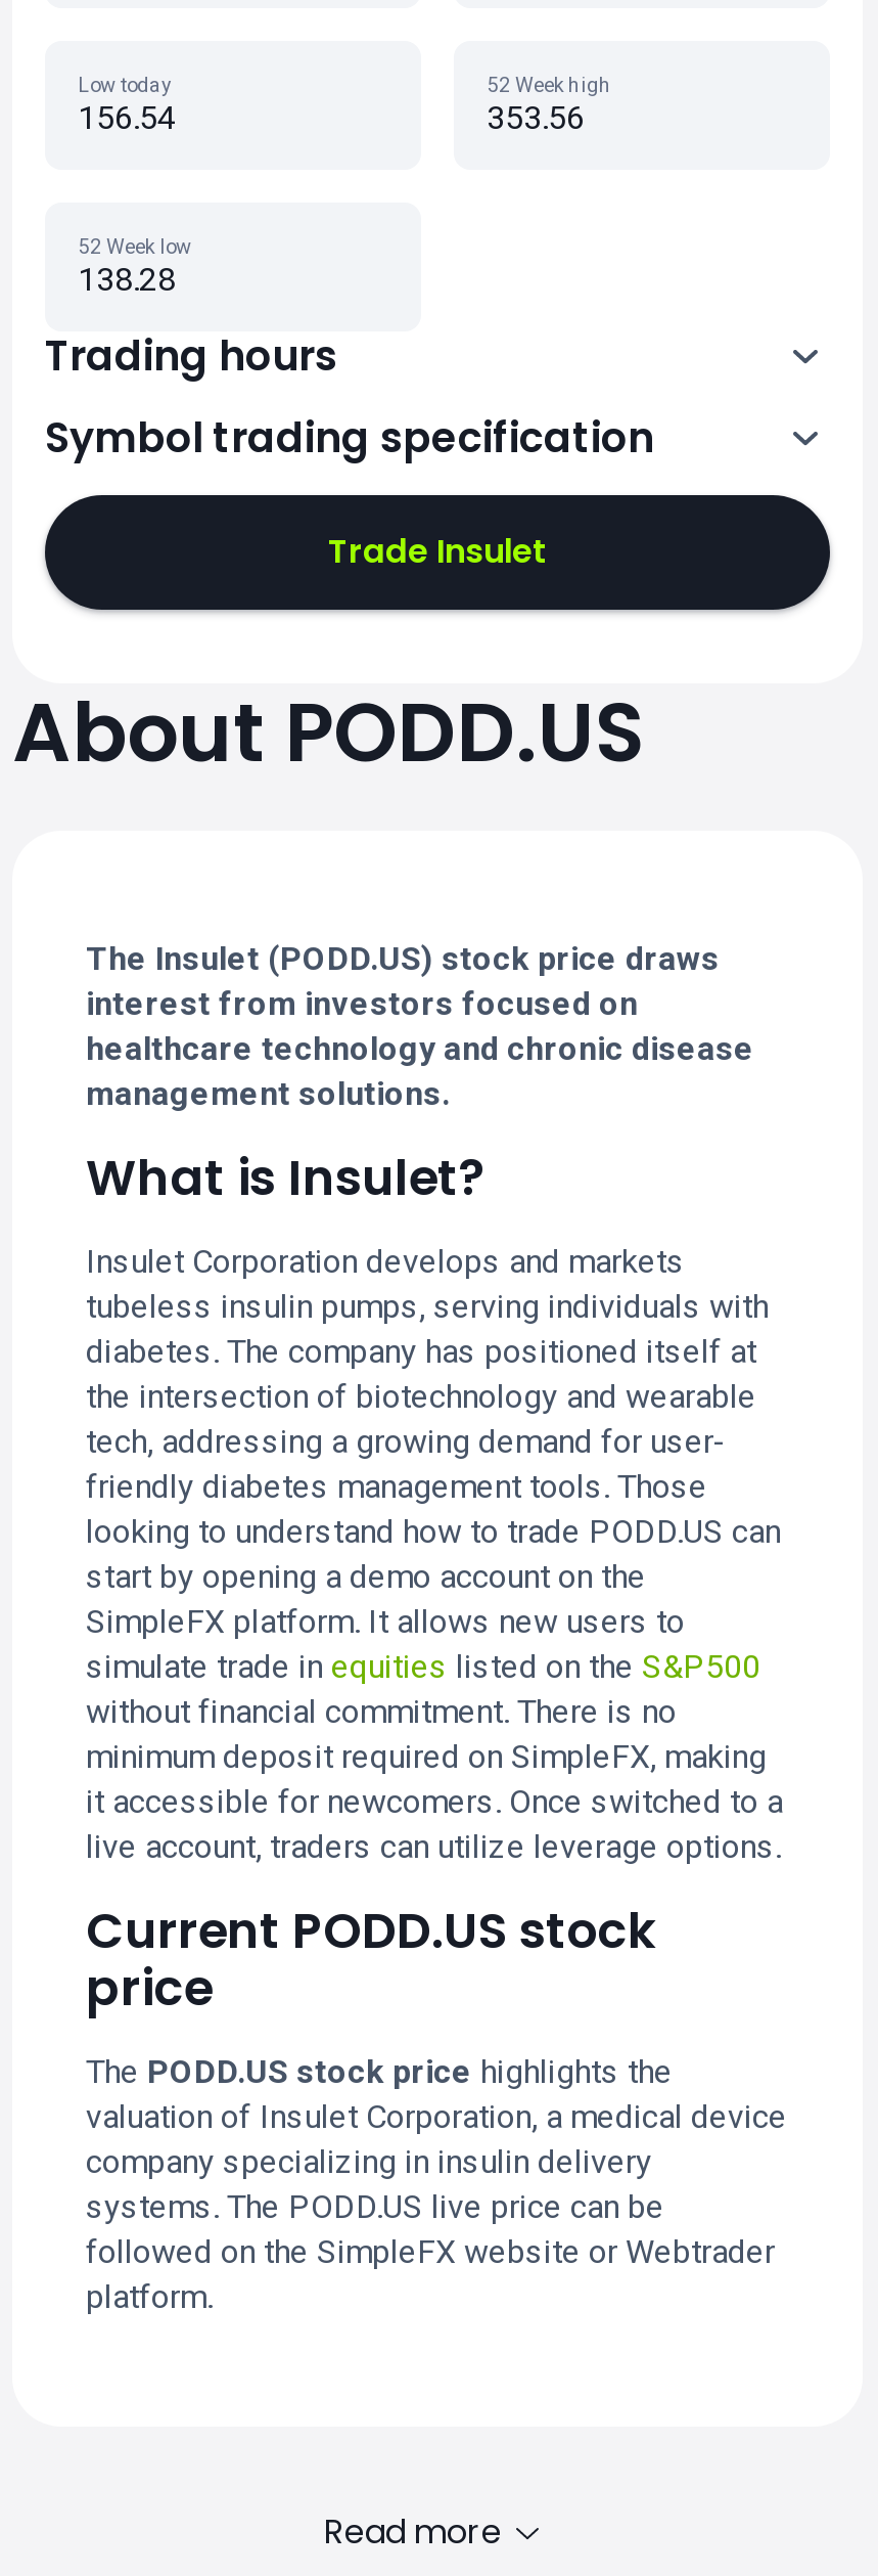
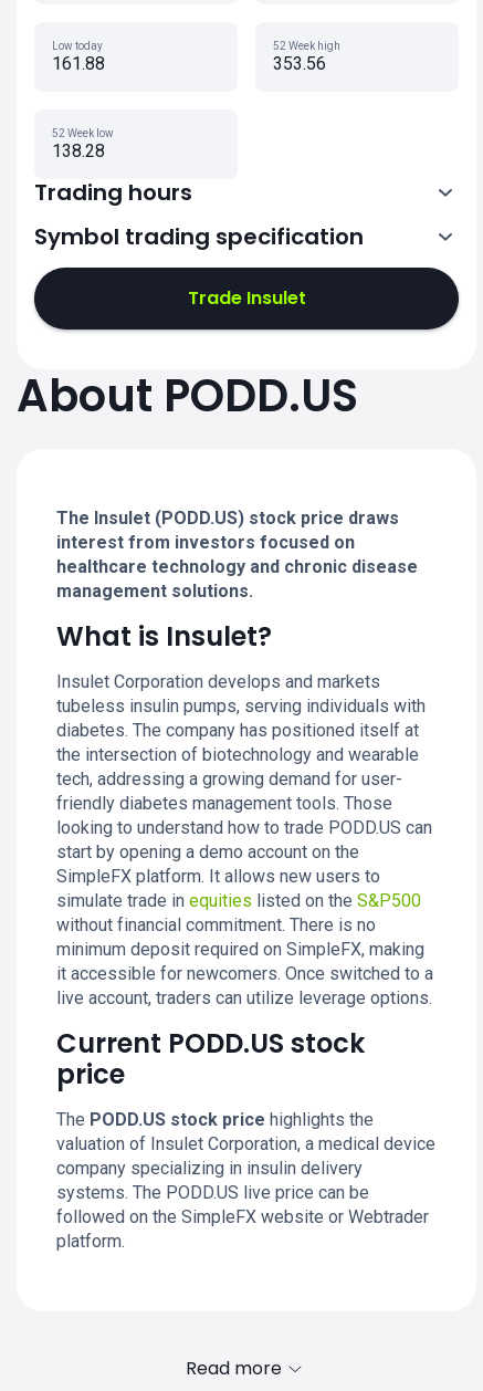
- 156.54
+ 161.88
